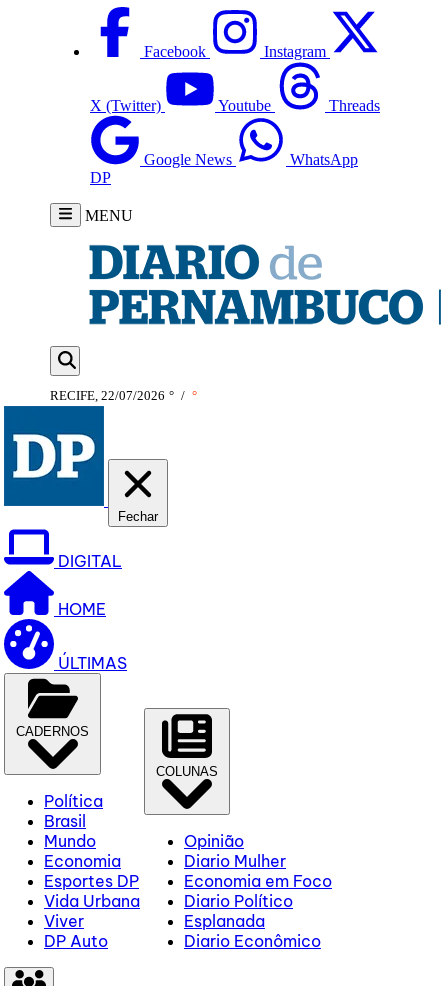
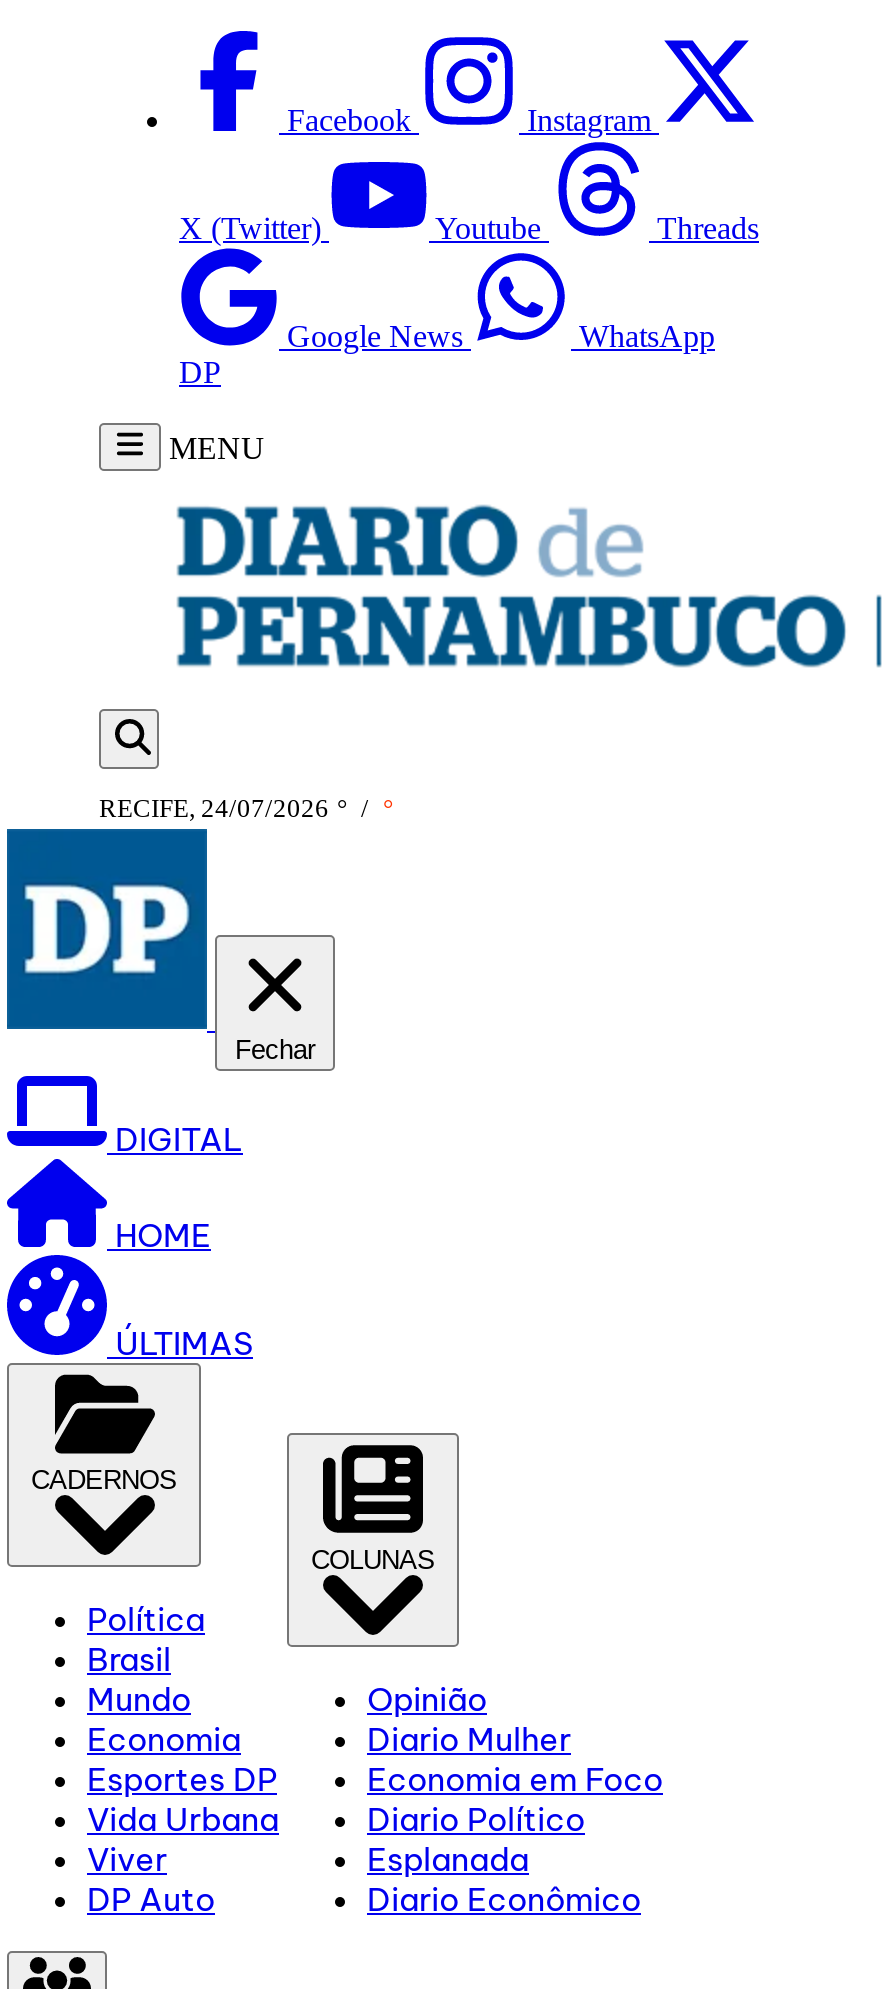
- RECIFE, 22/07/2026 ° / °
+ RECIFE, 24/07/2026 ° / °
